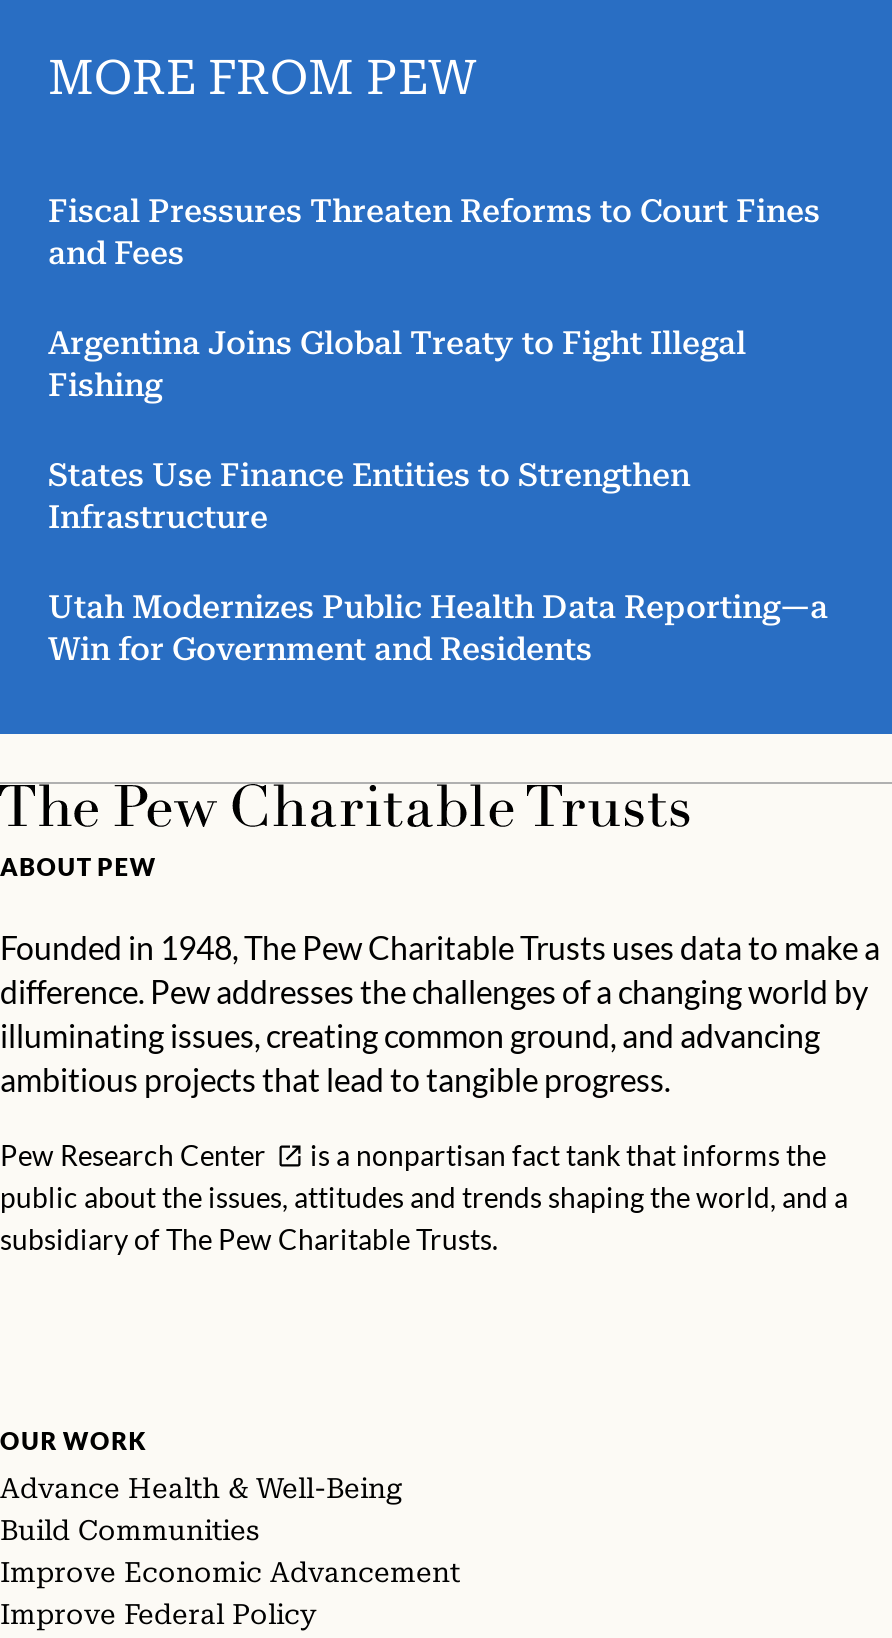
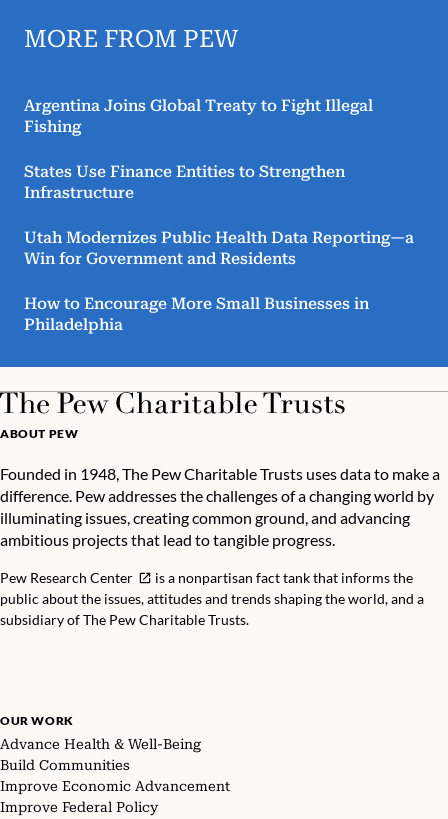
- Fiscal Pressures Threaten Reforms to Court Fines
- and Fees

moved up: Argentina Joins Global Treaty to Fight Illegal | Fishing | States Use Finance Entities to Strengthen | Infrastructure | Utah Modernizes Public Health Data Reporting—a | Win for Government and Residents

+ How to Encourage More Small Businesses in
+ Philadelphia
